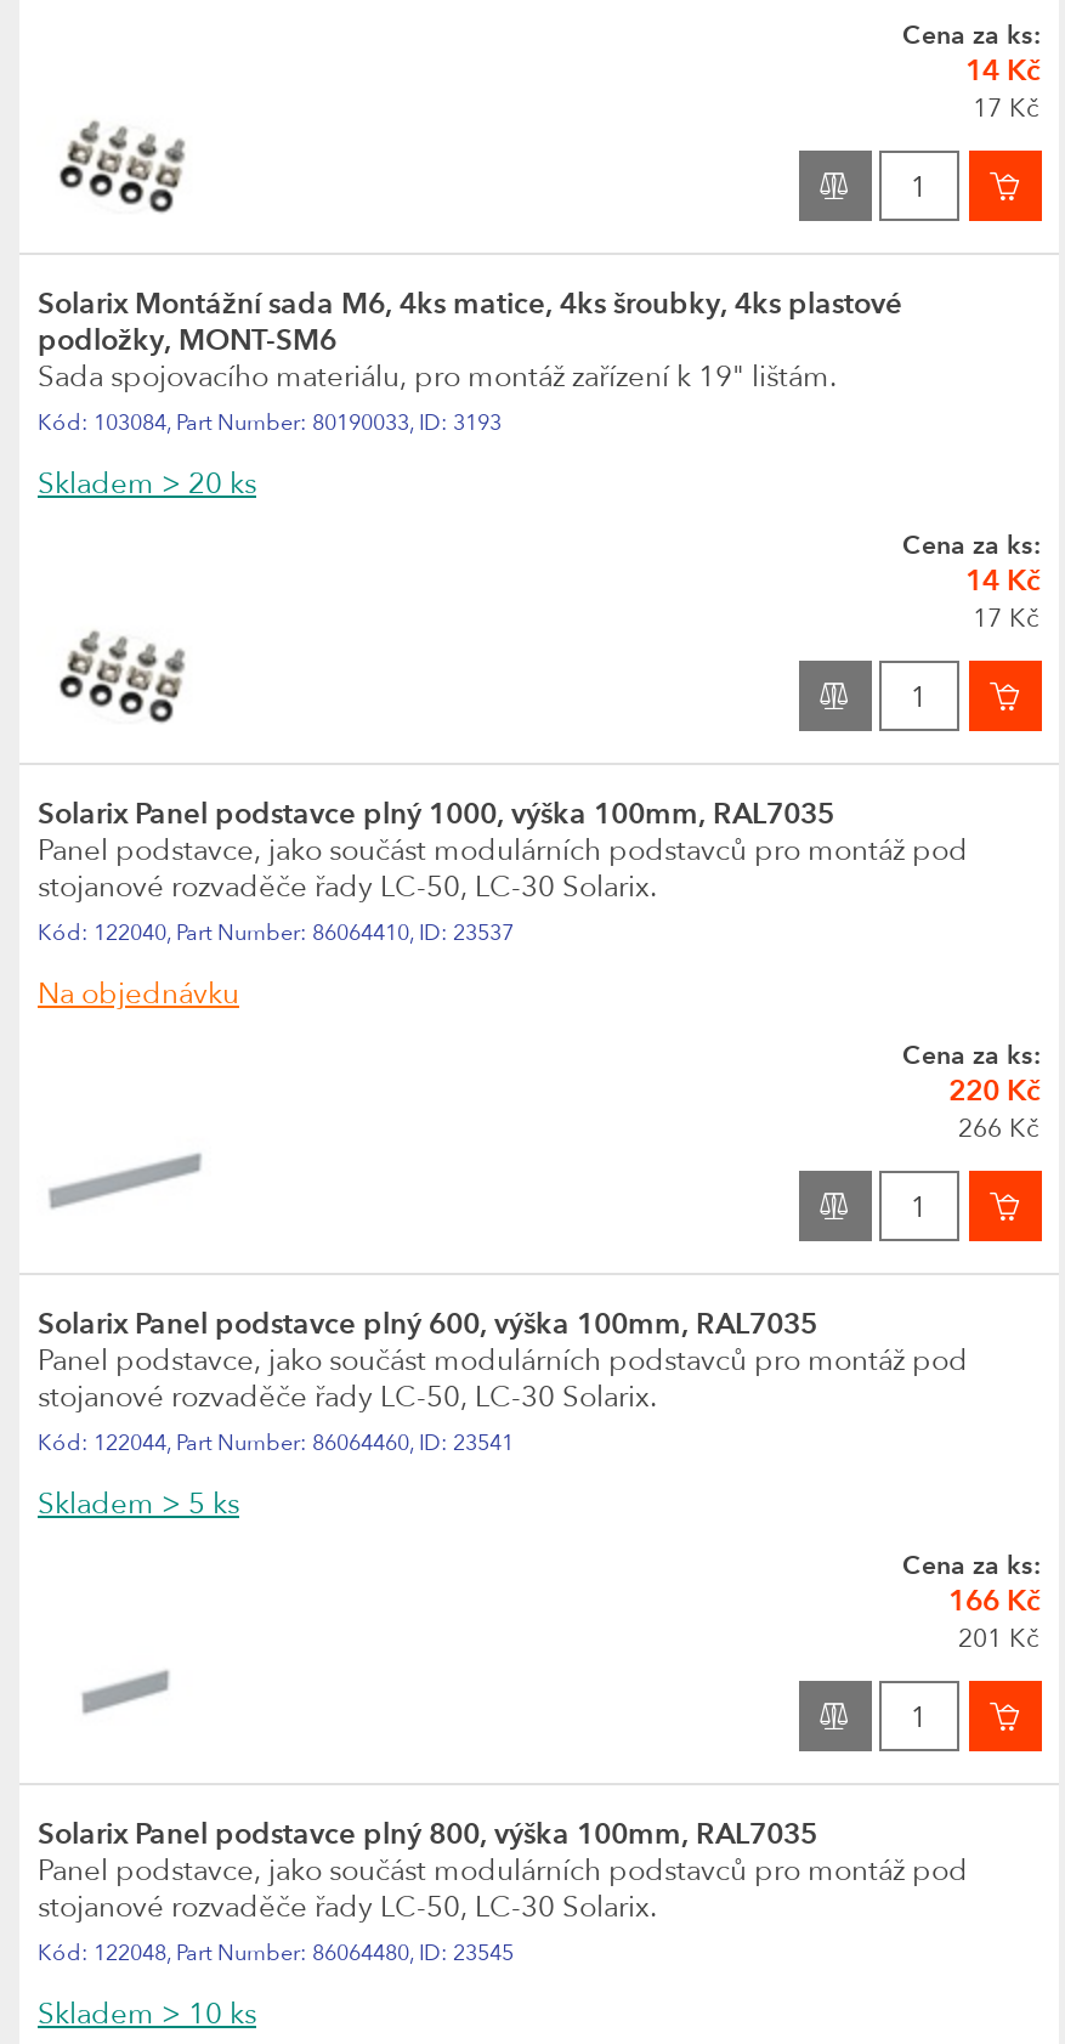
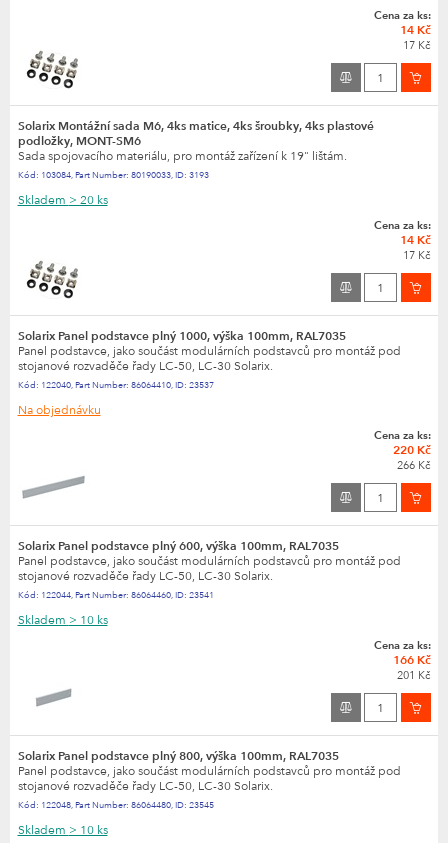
- Skladem > 5 ks
+ Skladem > 10 ks
